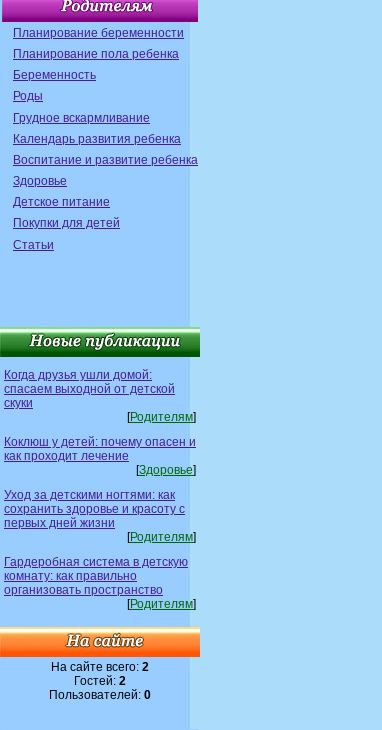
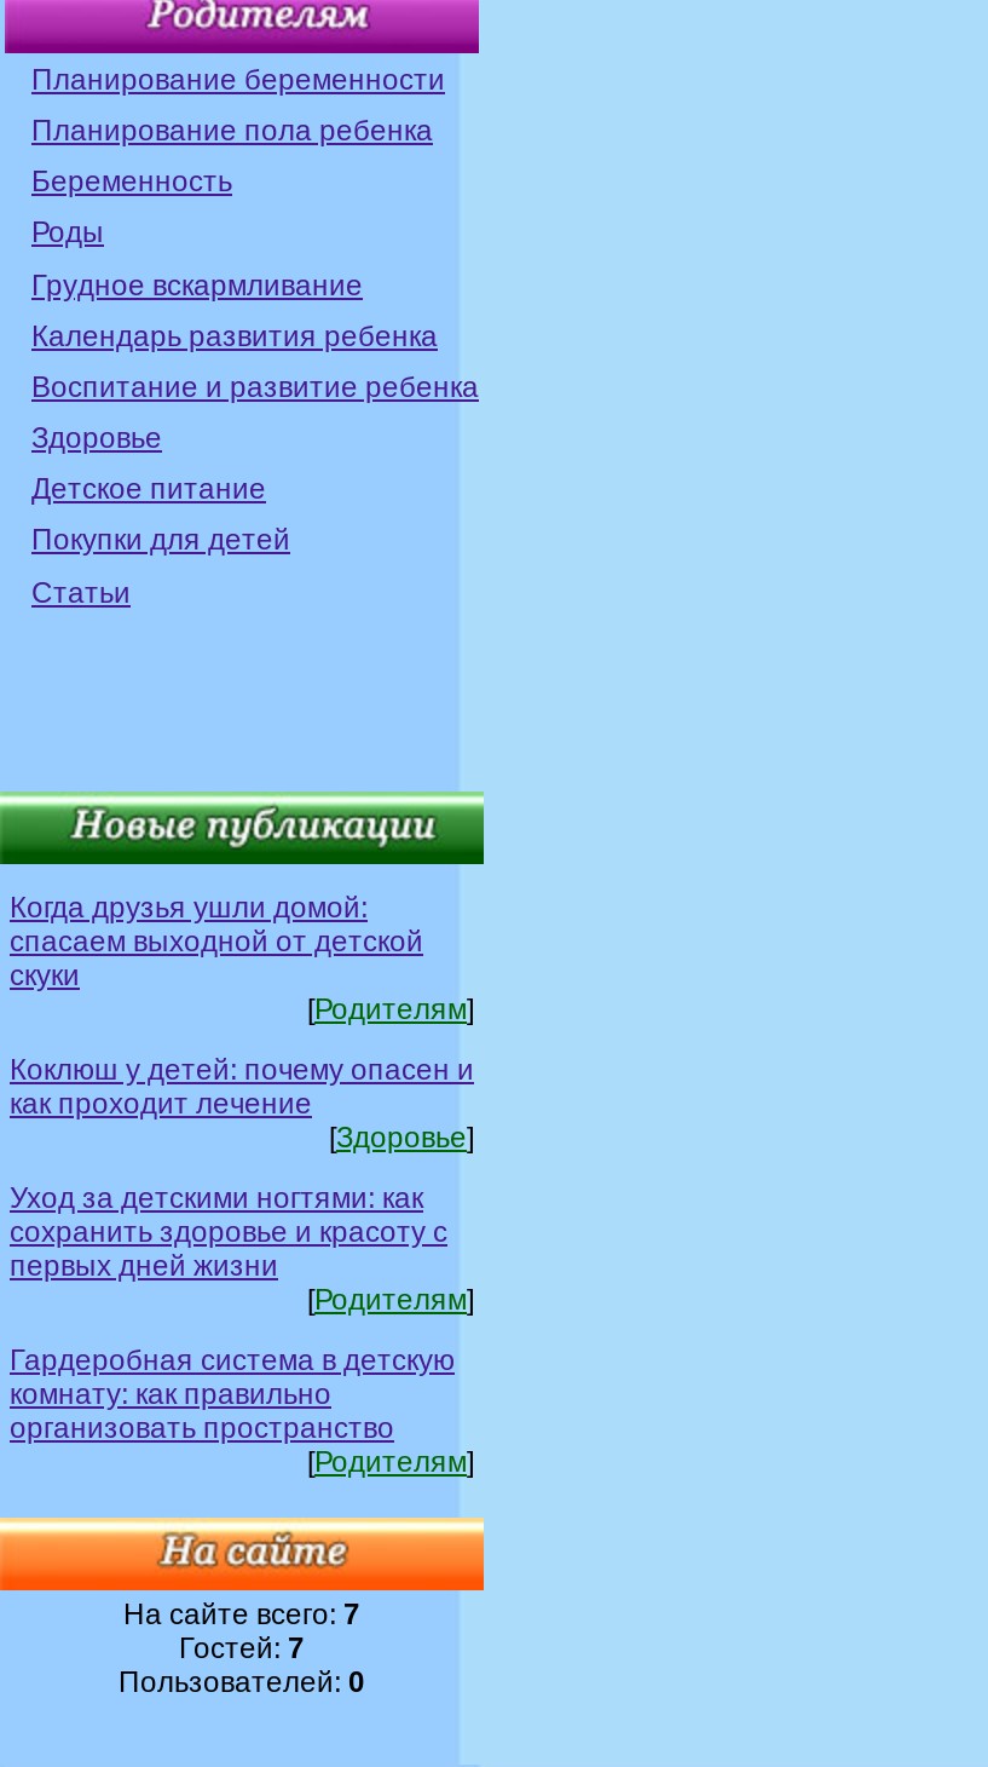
- На сайте всего: 2
+ На сайте всего: 7

- Гостей: 2
+ Гостей: 7
